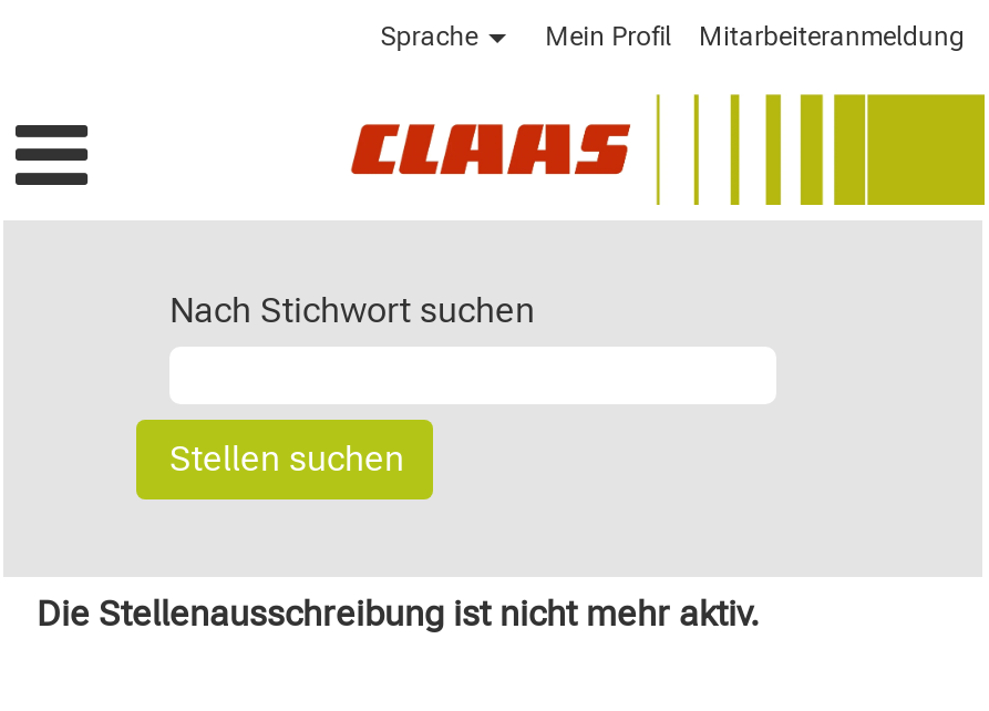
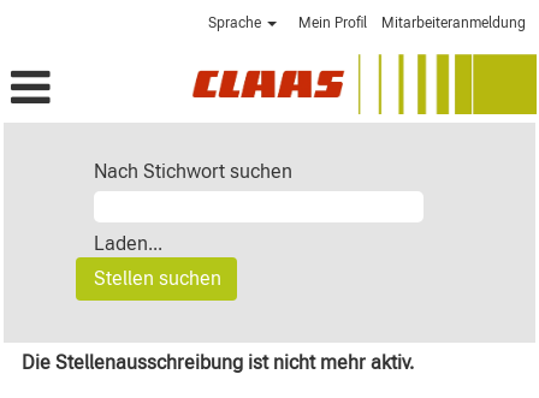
+ Laden...
